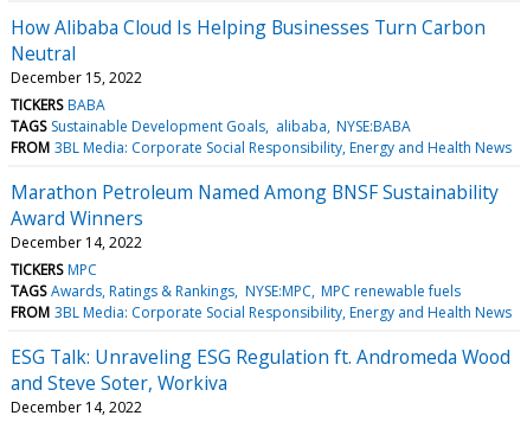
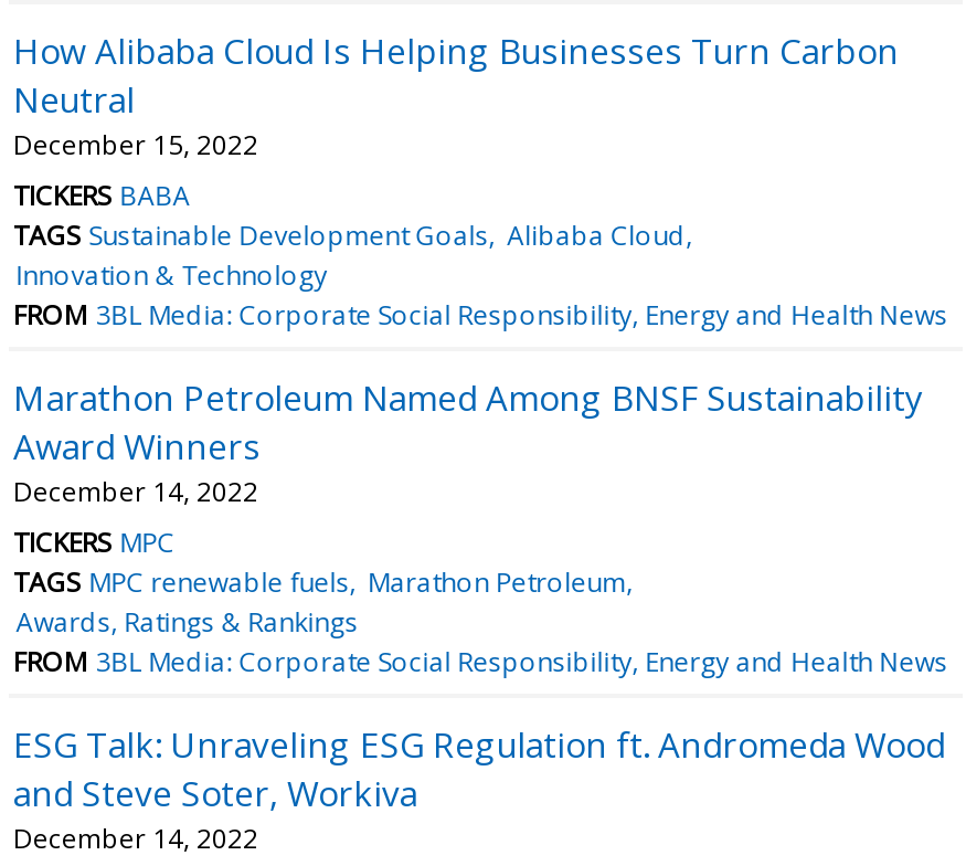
- TAGS Sustainable Development Goals alibaba NYSE:BABA
+ TAGS Sustainable Development Goals Alibaba Cloud
+ Innovation & Technology

- TAGS Awards, Ratings & Rankings NYSE:MPC MPC renewable fuels
+ TAGS MPC renewable fuels Marathon Petroleum
+ Awards, Ratings & Rankings
